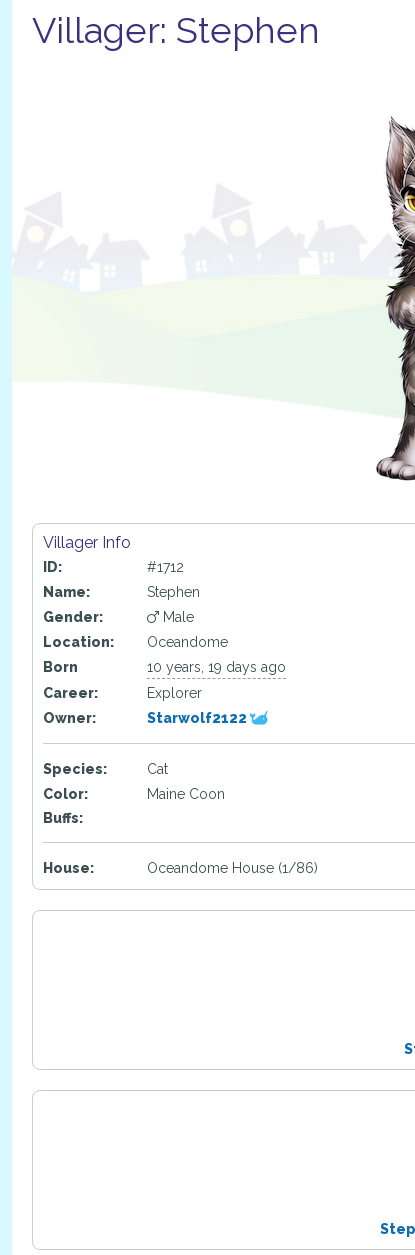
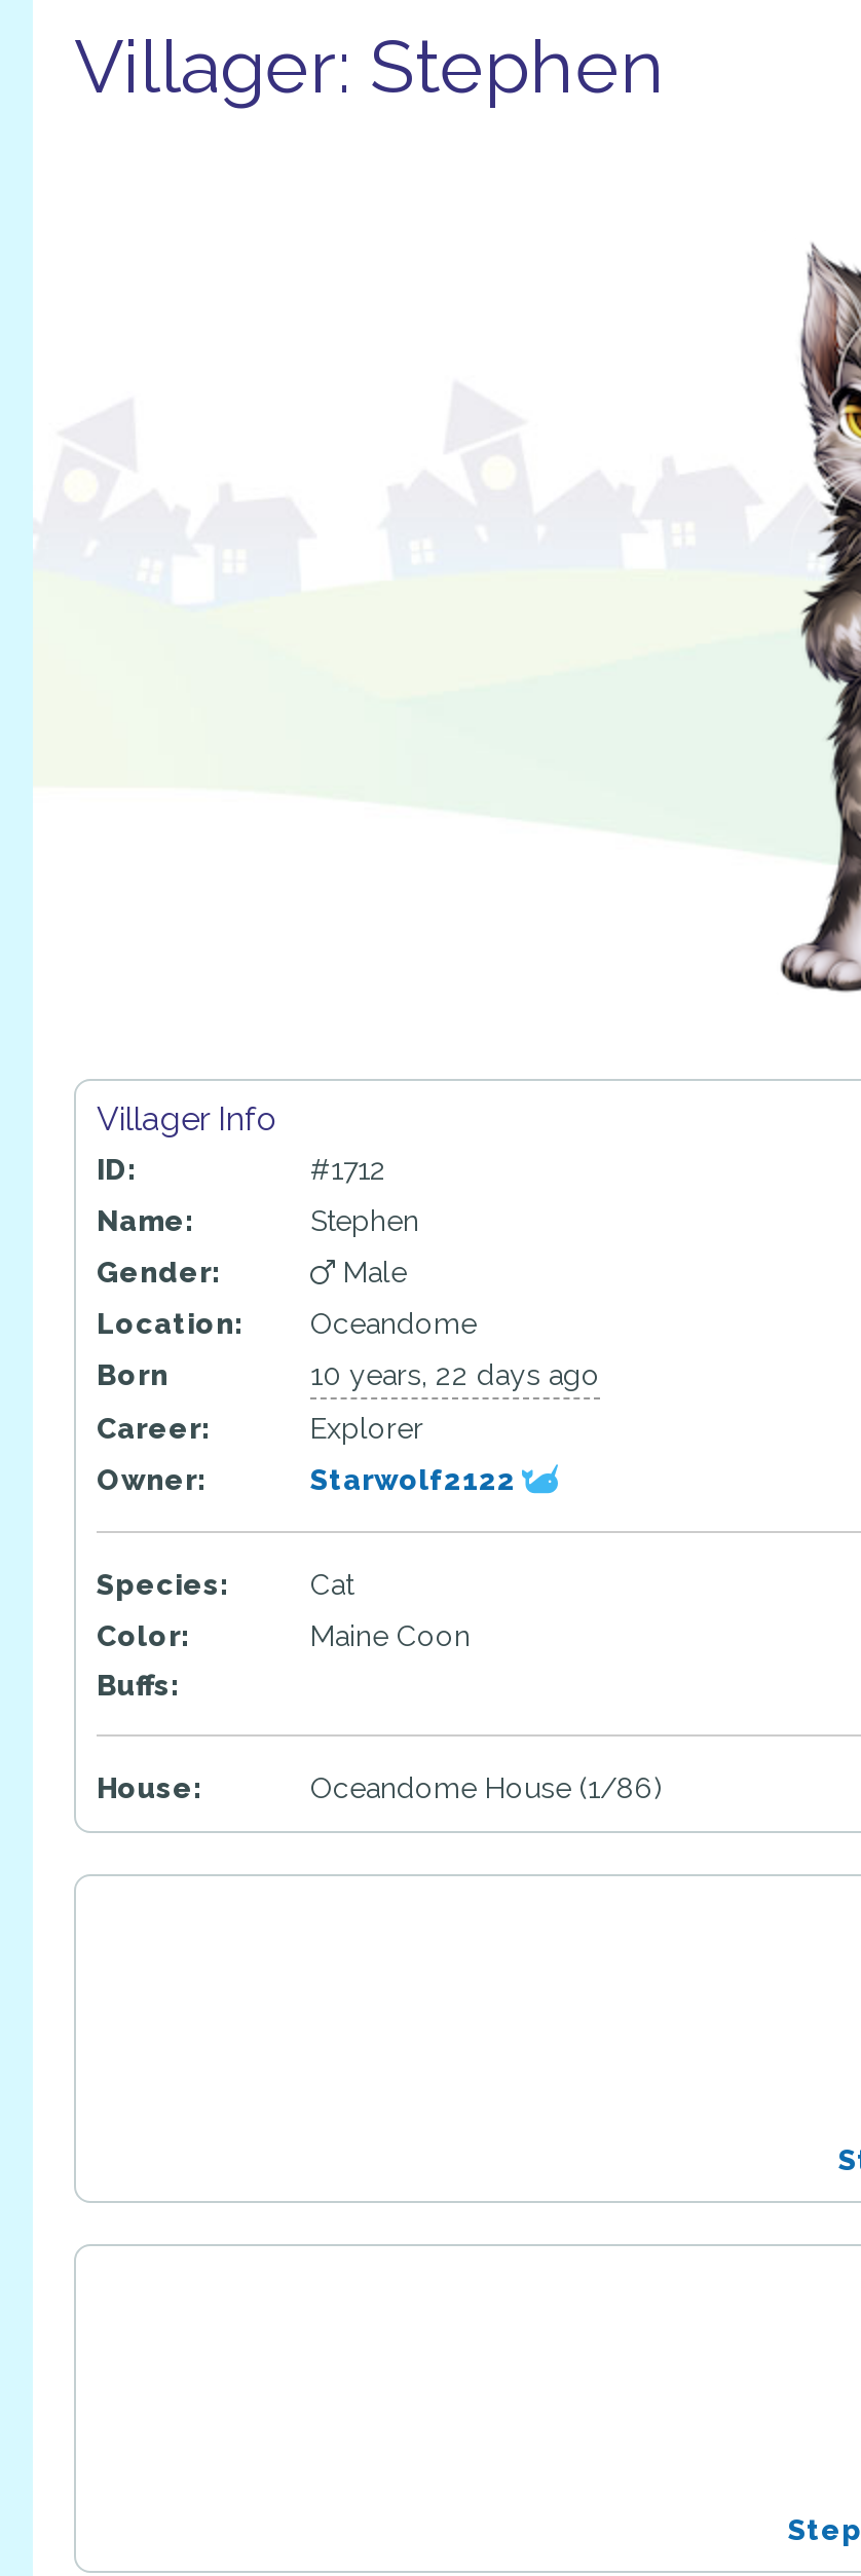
- 10 years, 19 days ago
+ 10 years, 22 days ago
